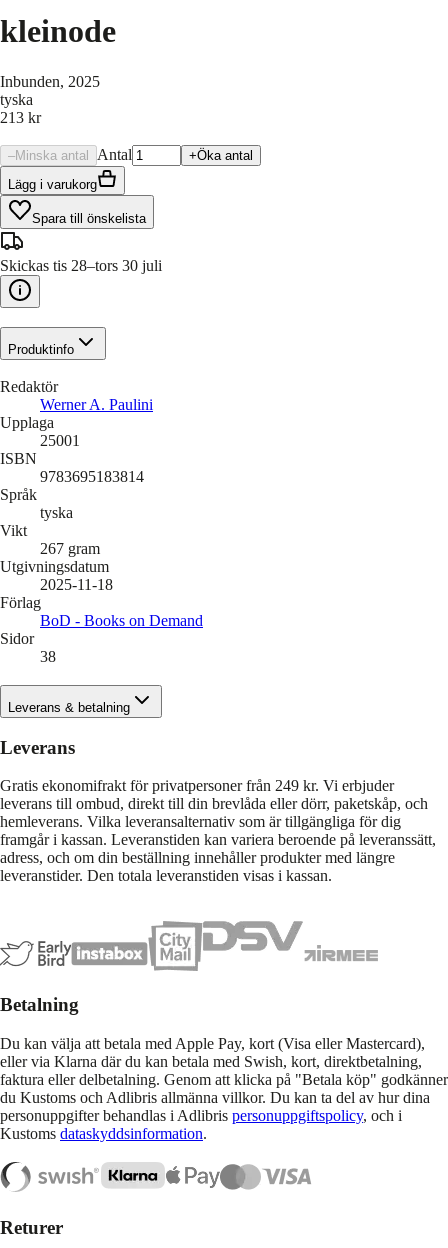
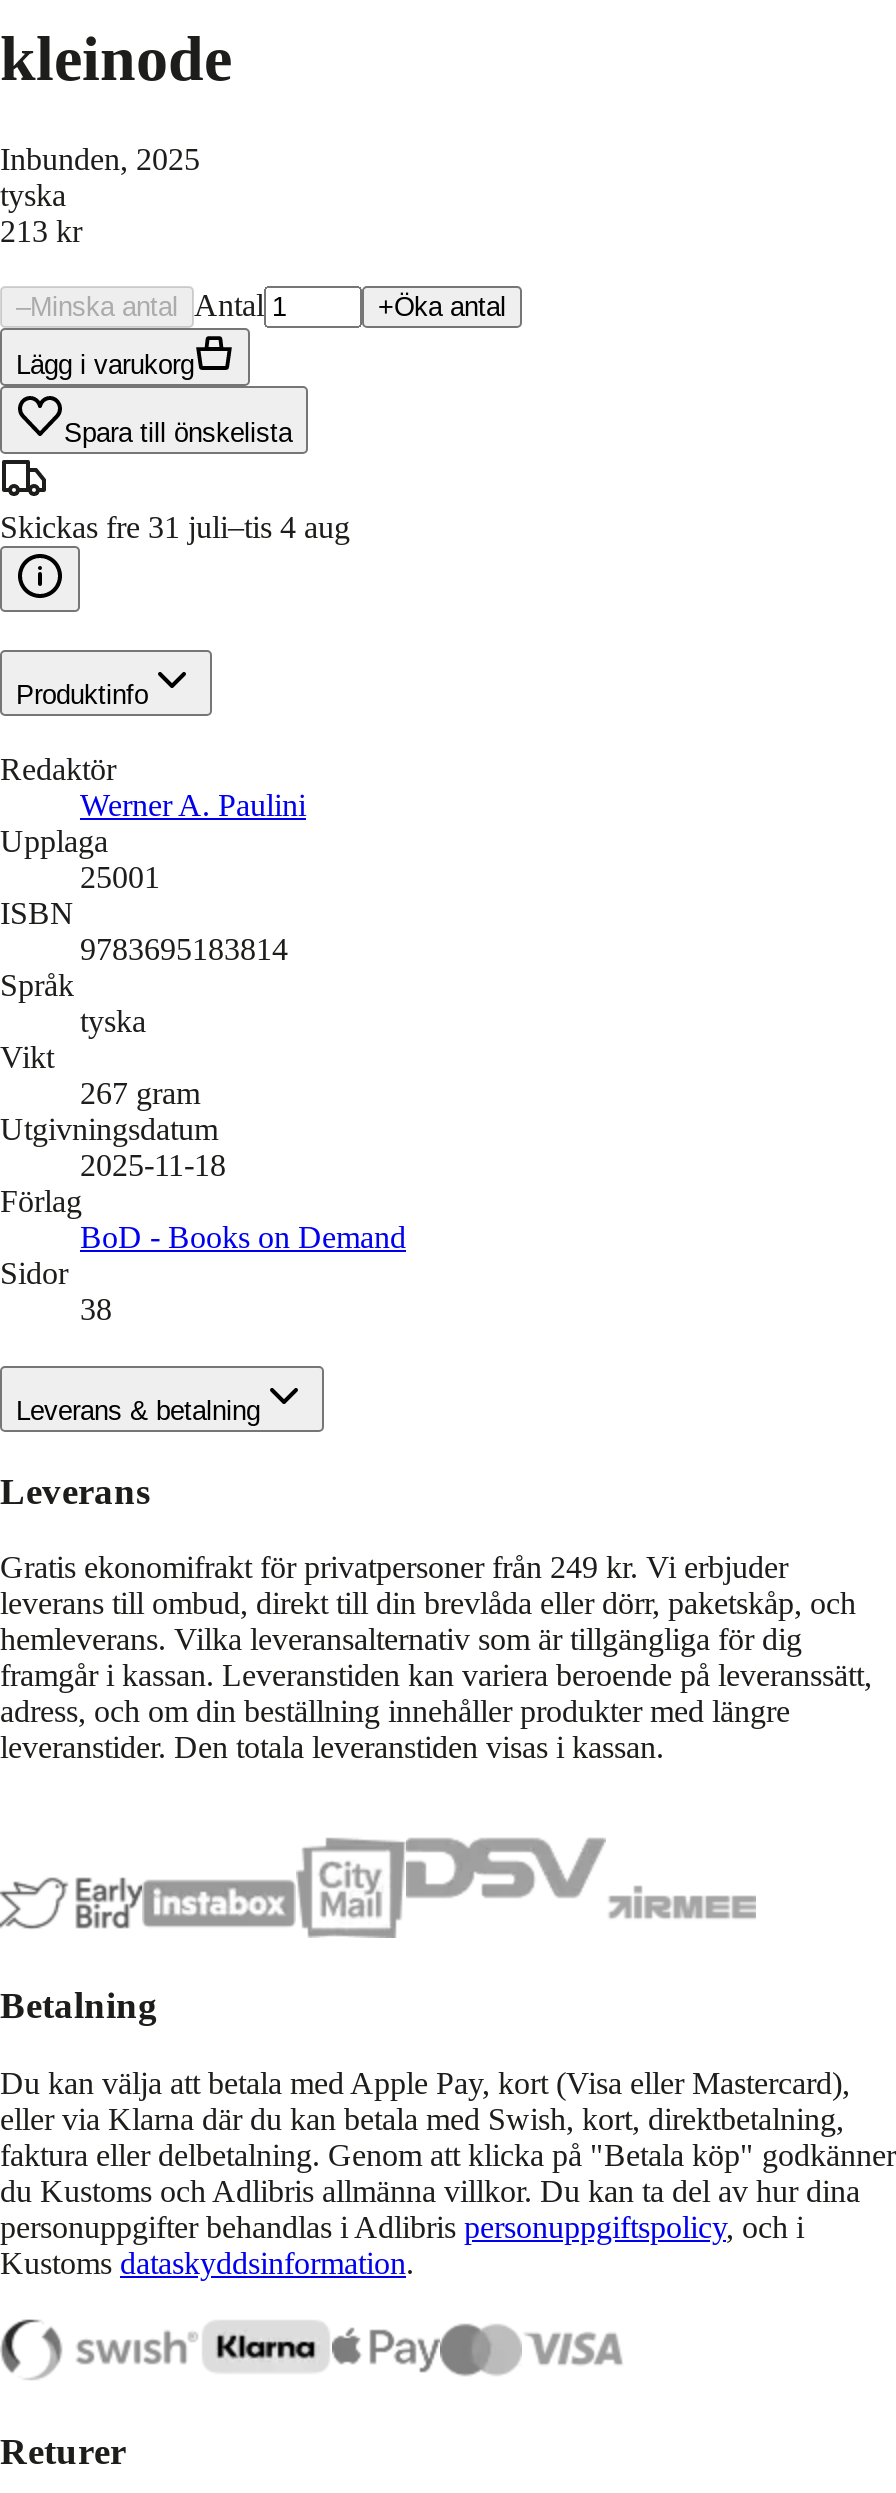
- Skickas tis 28–tors 30 juli
+ Skickas fre 31 juli–tis 4 aug
